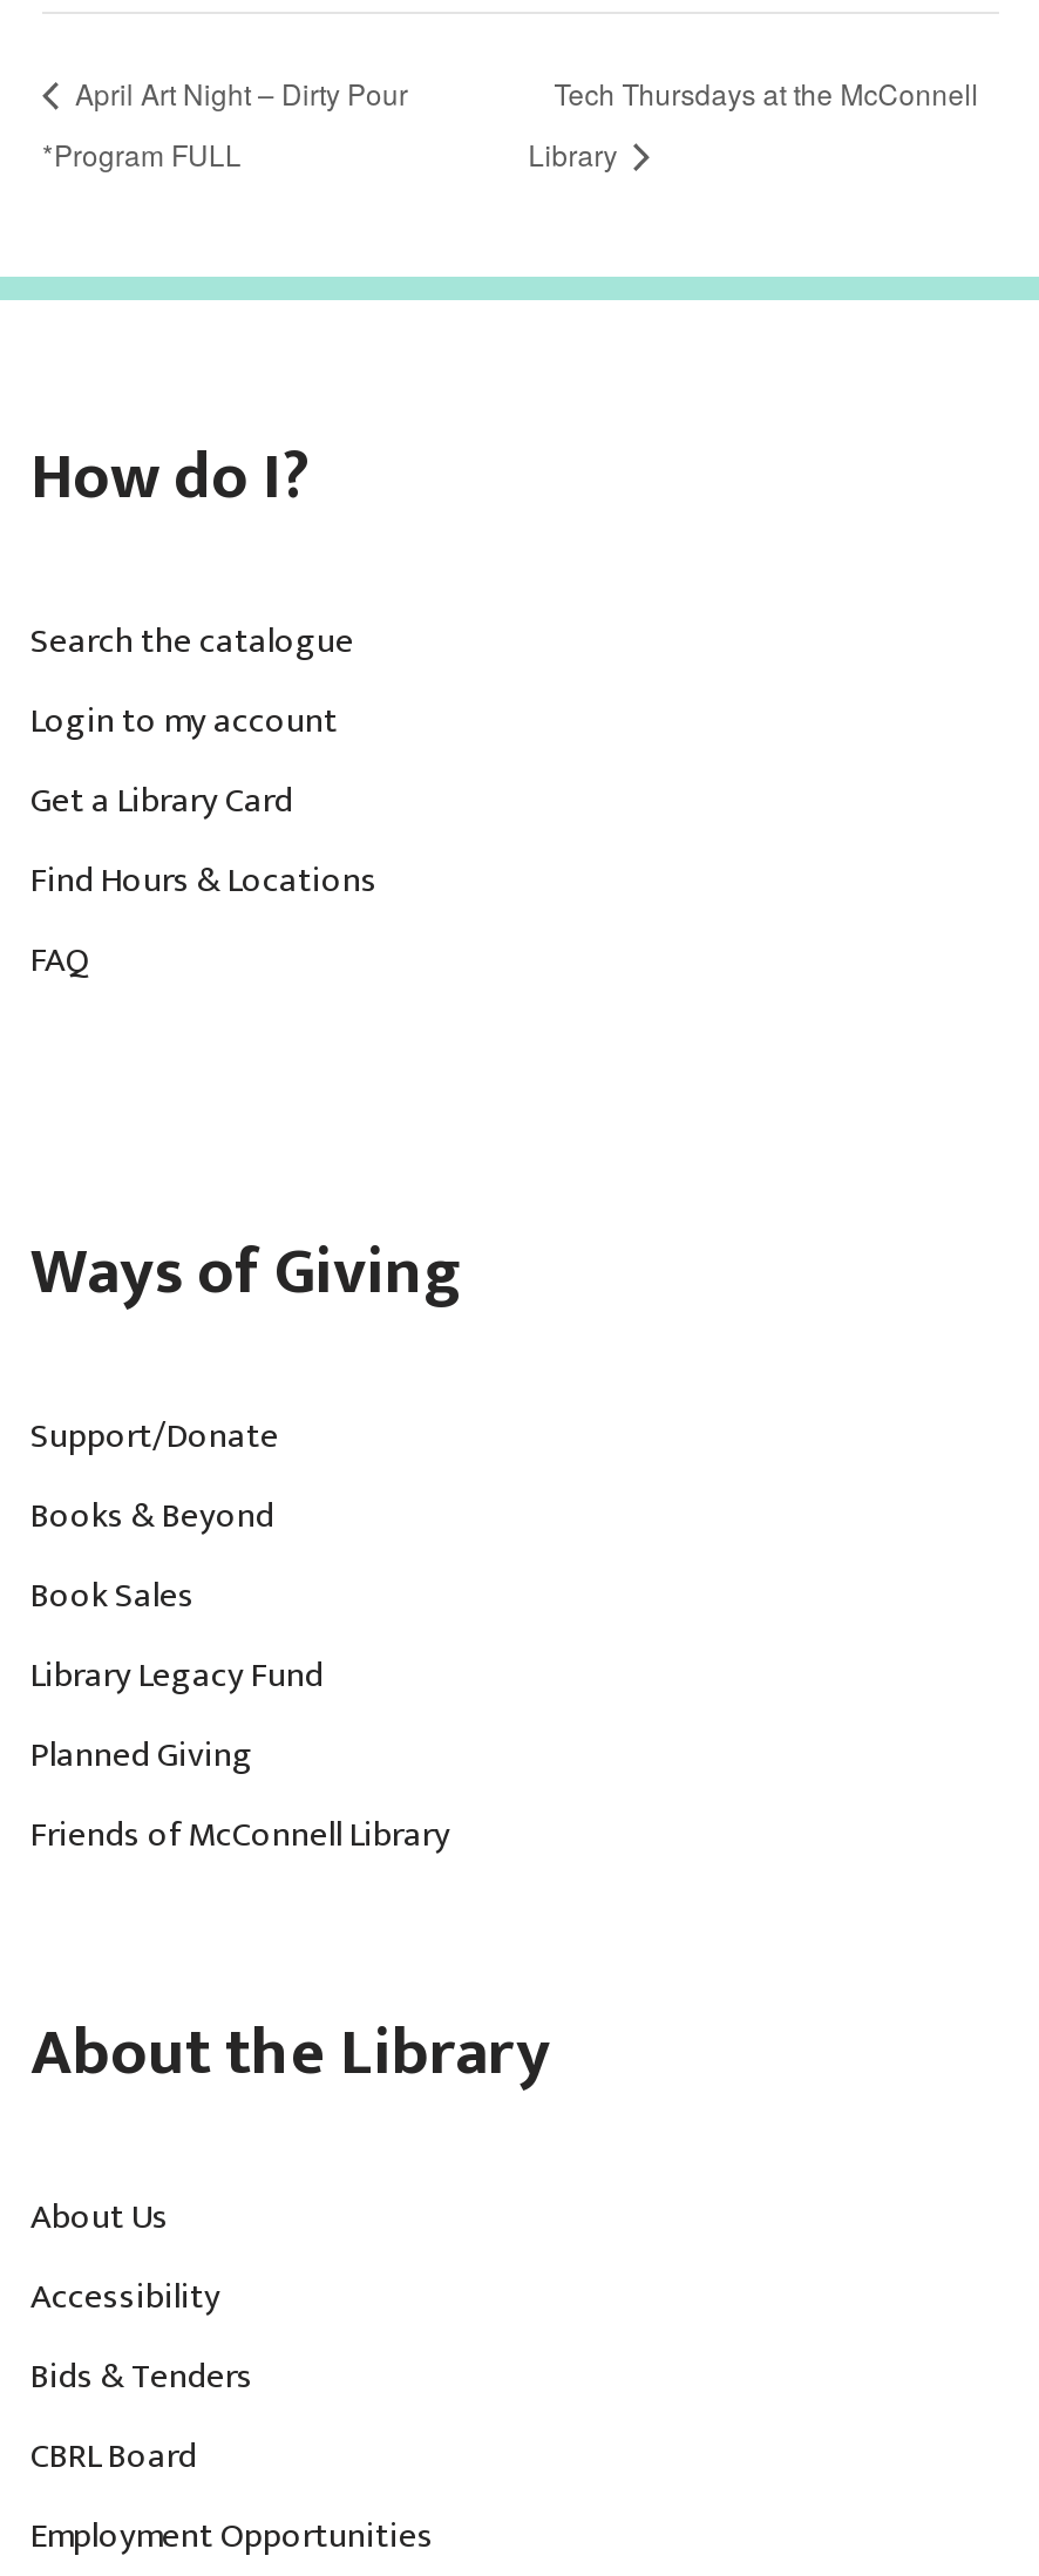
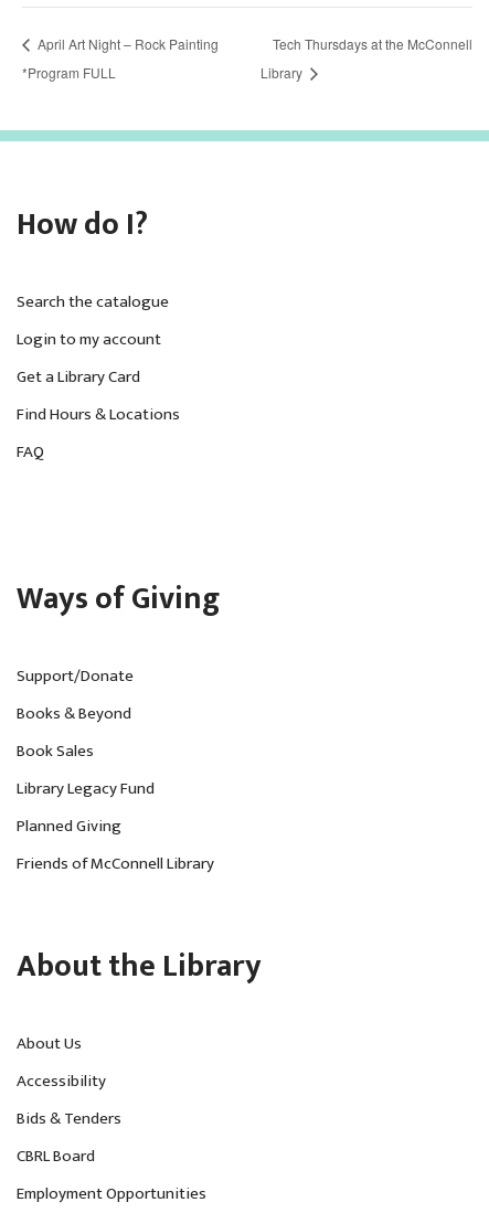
- April Art Night – Dirty Pour
+ April Art Night – Rock Painting
